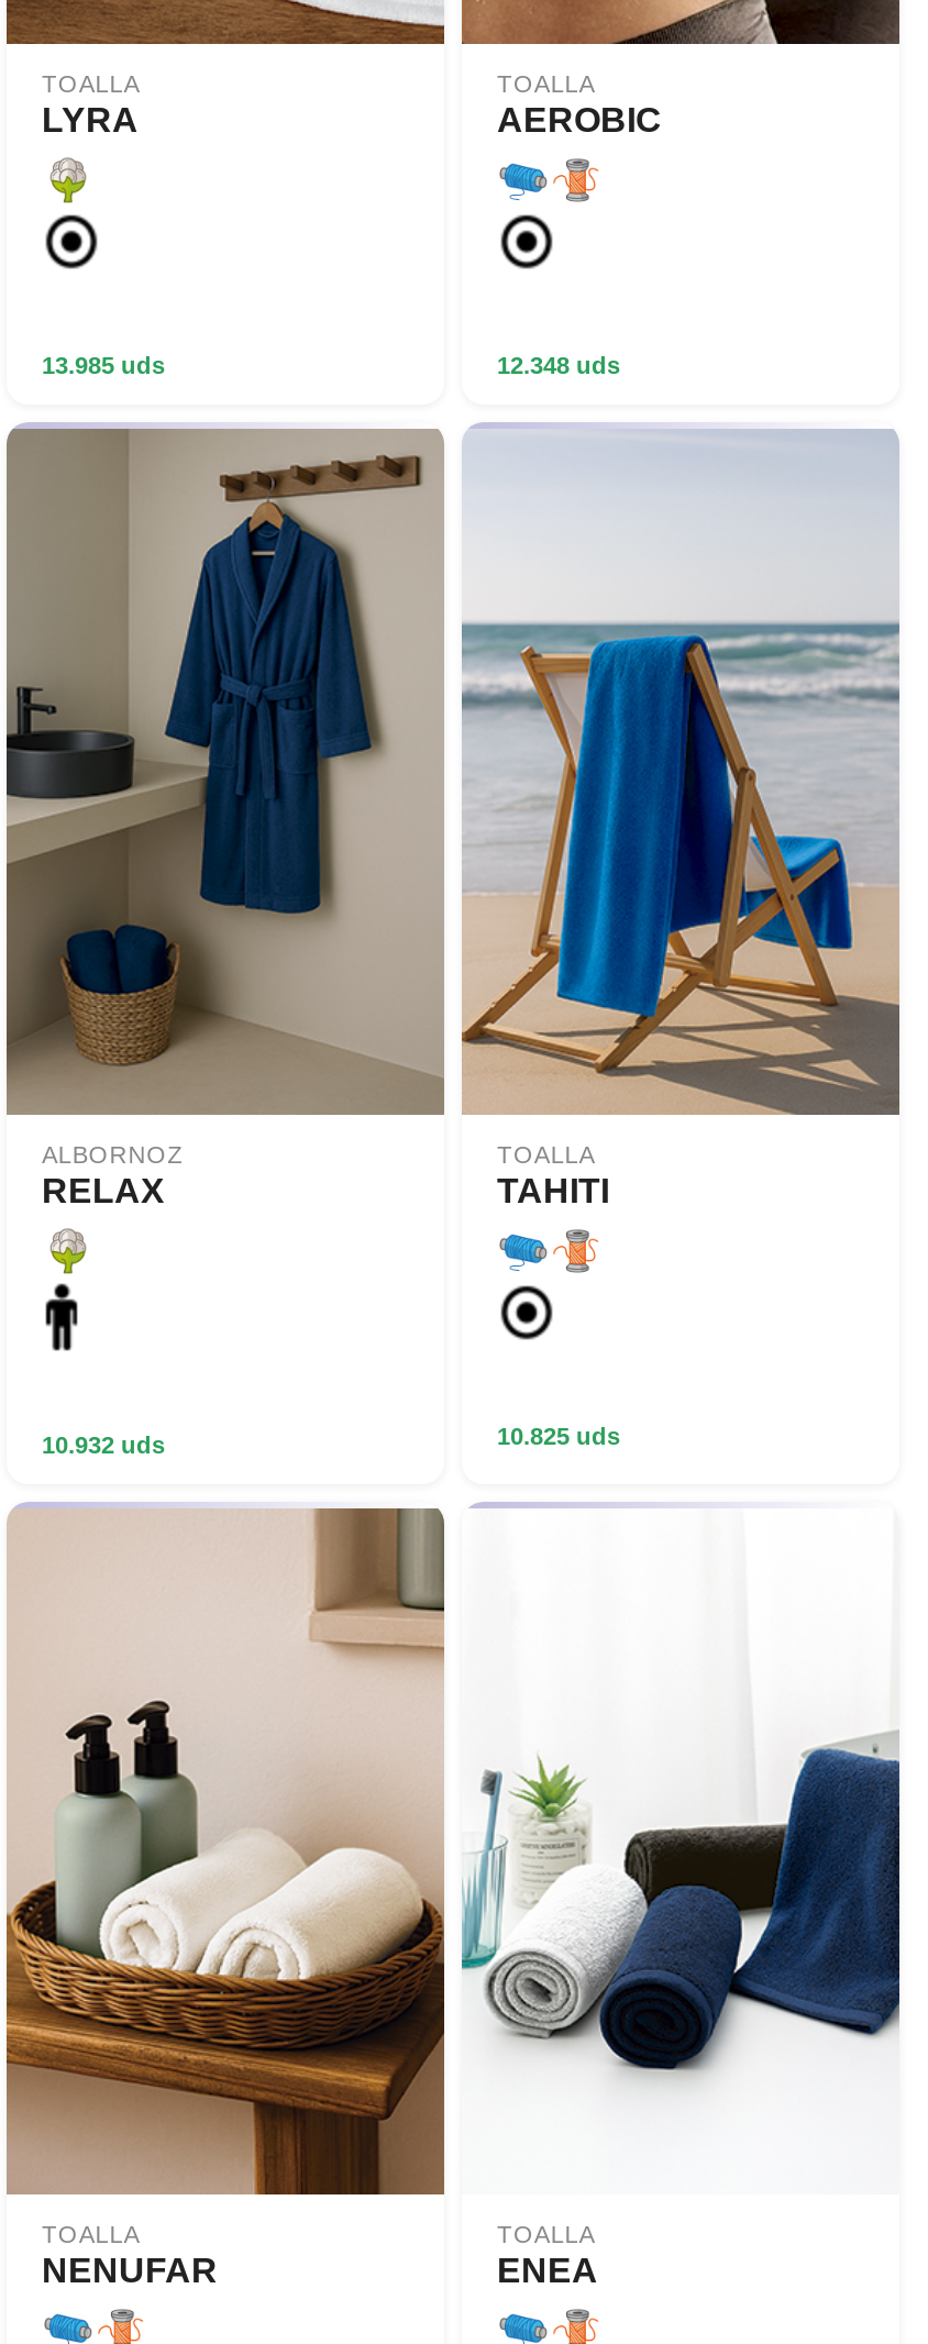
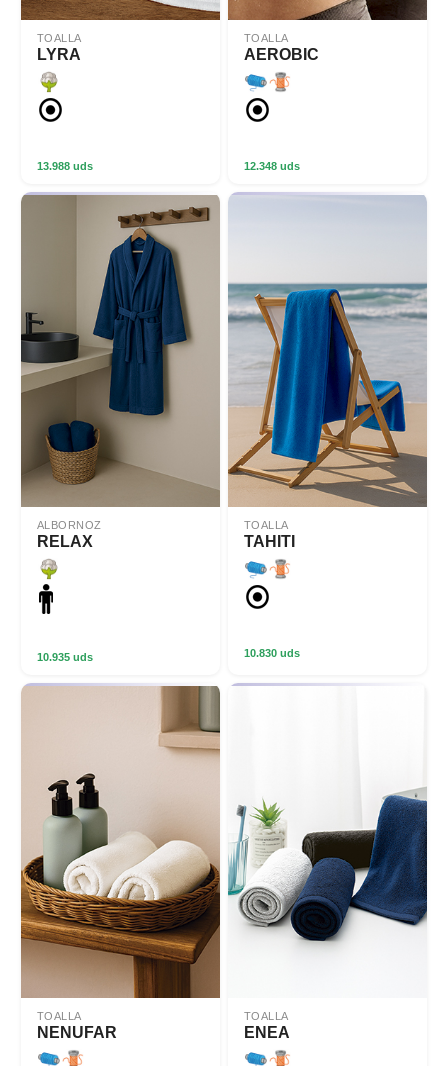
- 13.985 uds
+ 13.988 uds

- 10.932 uds
+ 10.935 uds

- 10.825 uds
+ 10.830 uds
